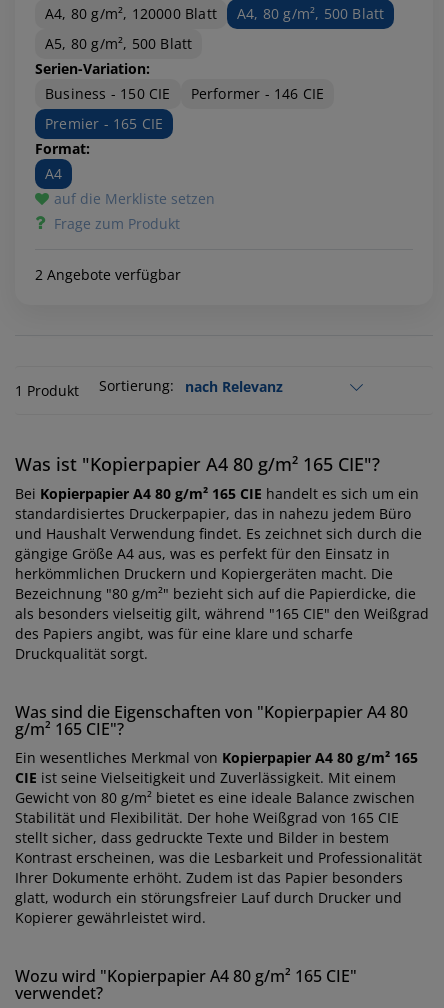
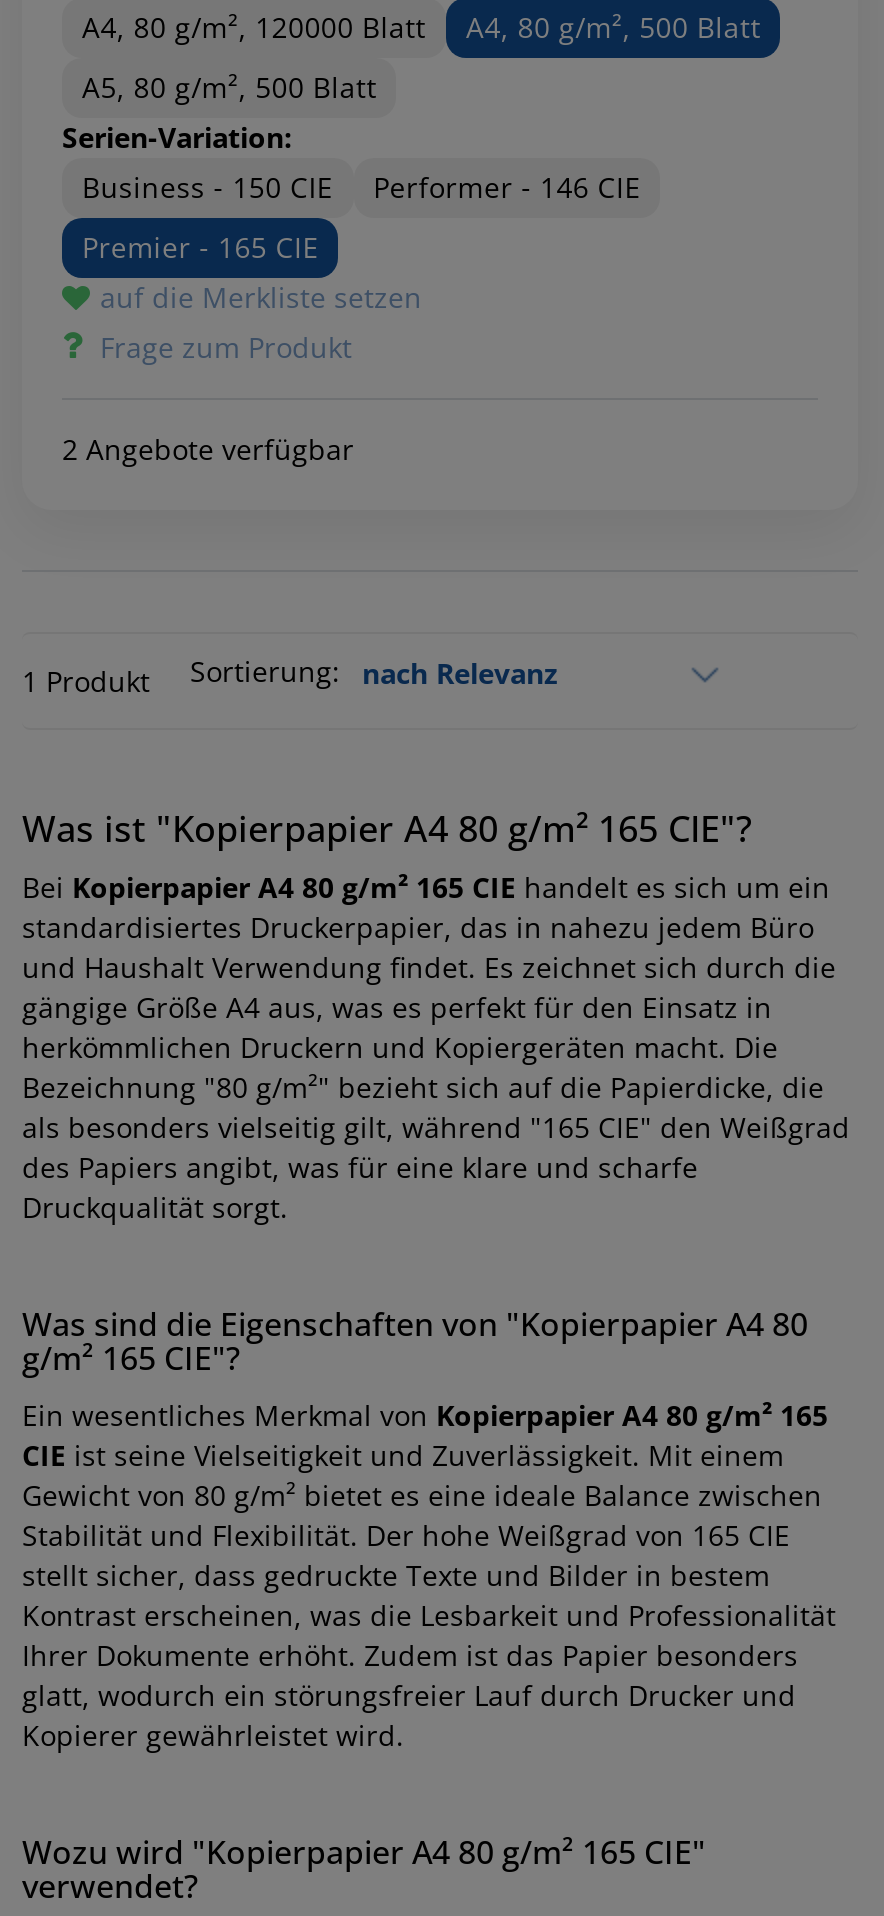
- Format:
- A4
